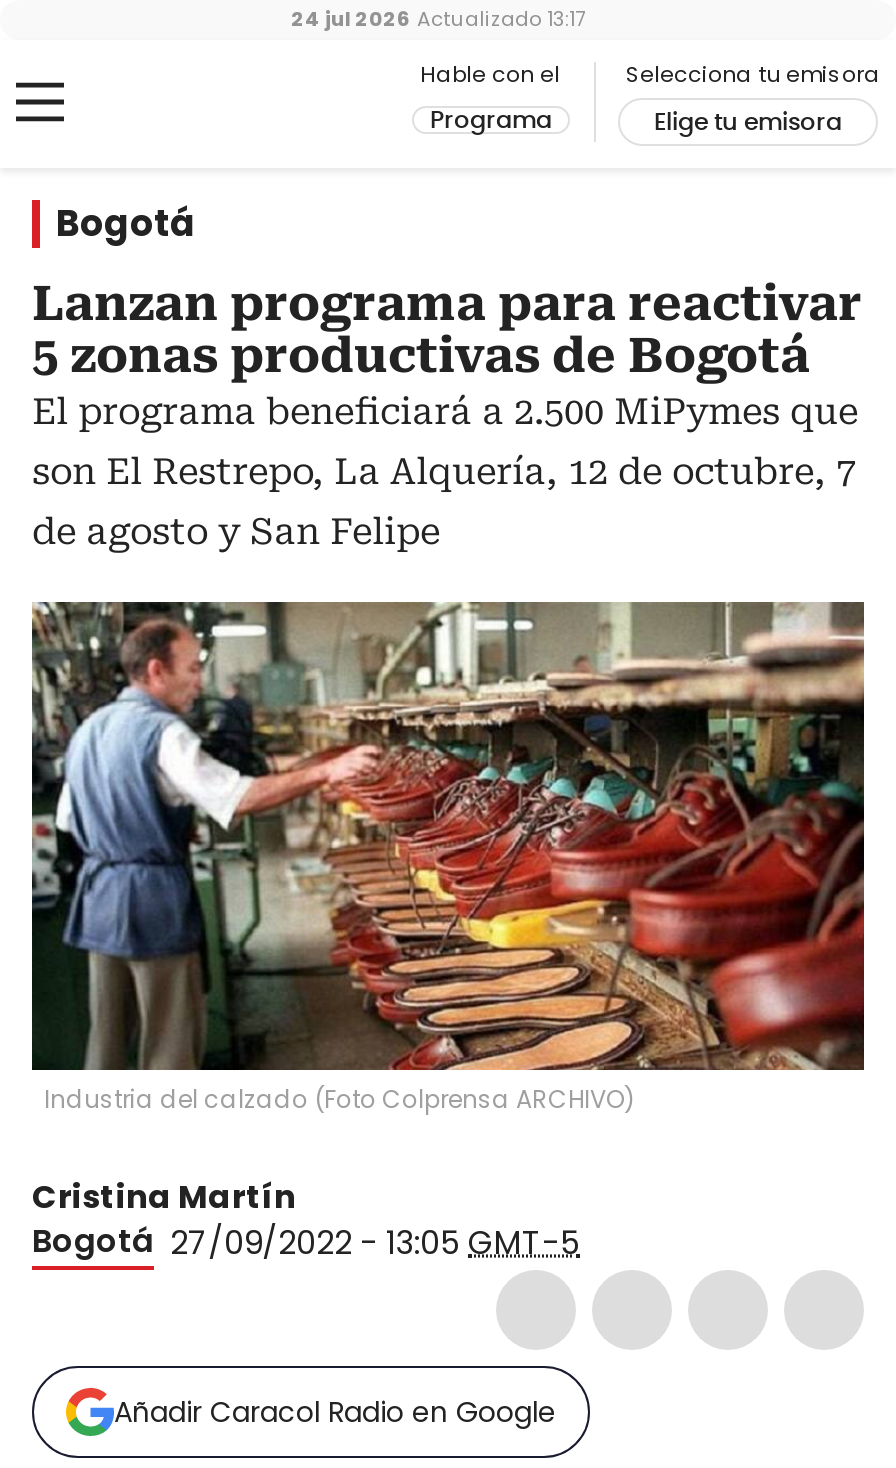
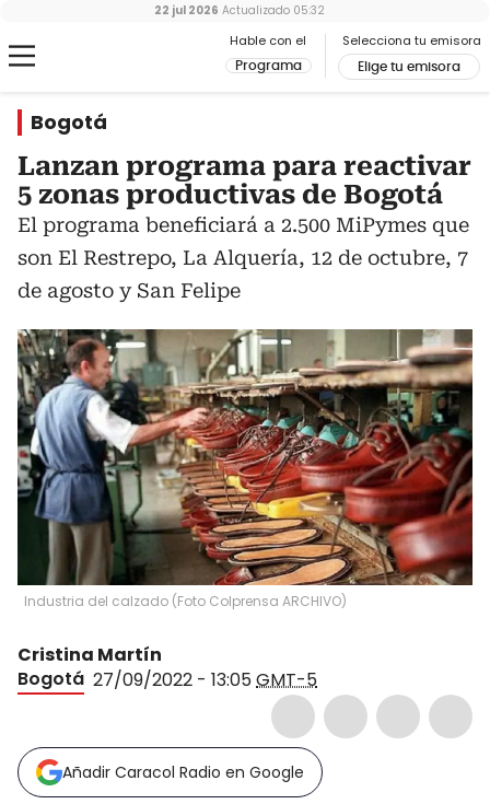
- 24 jul 2026 Actualizado 13:17
+ 22 jul 2026 Actualizado 05:32
